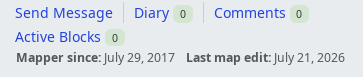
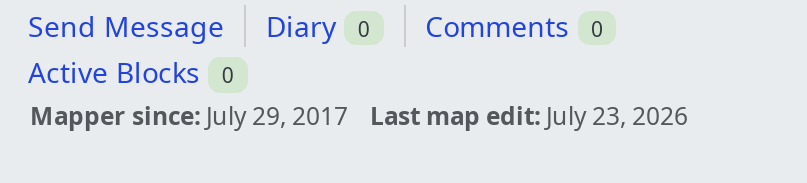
- Last map edit: July 21, 2026
+ Last map edit: July 23, 2026
